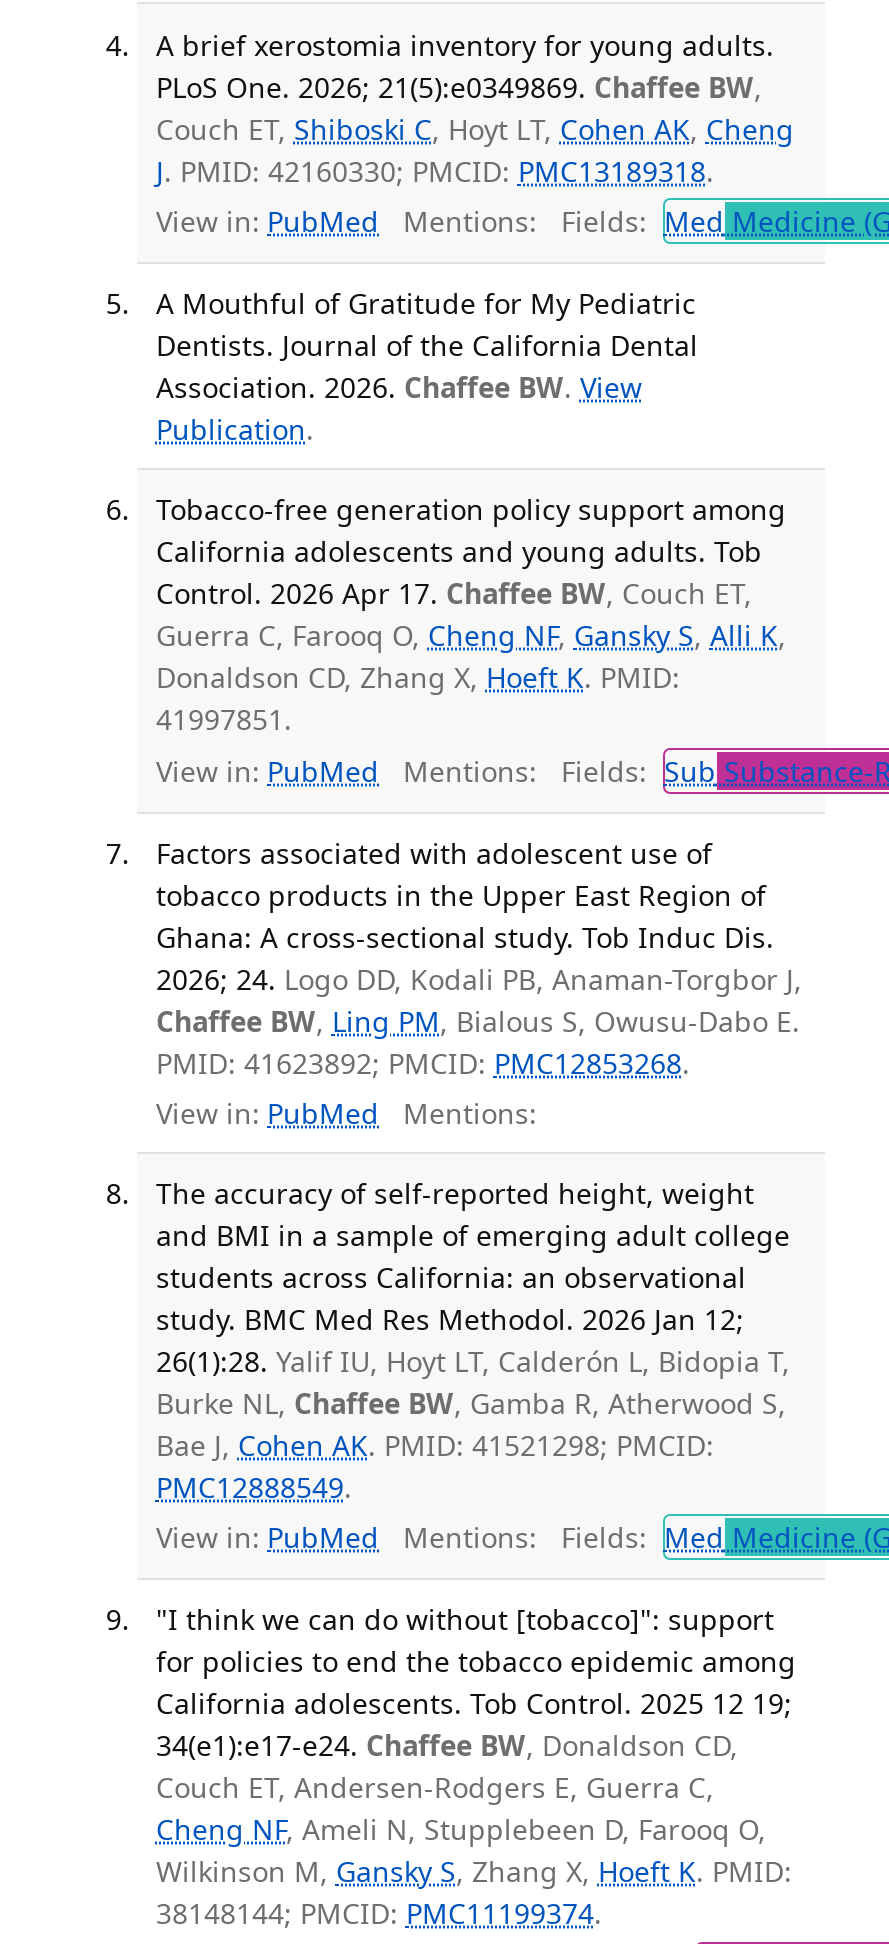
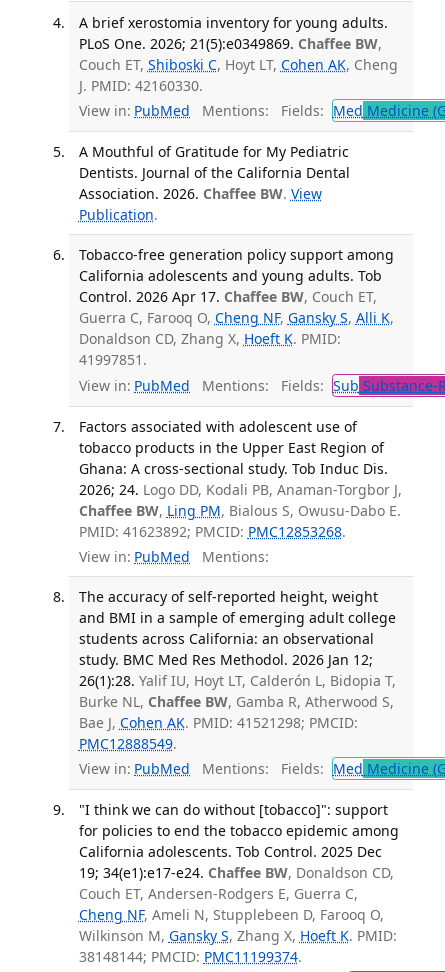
- J. PMID: 42160330; PMCID: PMC13189318.
+ J. PMID: 42160330.

- California adolescents. Tob Control. 2025 12 19;
- 34(e1):e17-e24. Chaffee BW, Donaldson CD,
+ California adolescents. Tob Control. 2025 Dec
+ 19; 34(e1):e17-e24. Chaffee BW, Donaldson CD,
